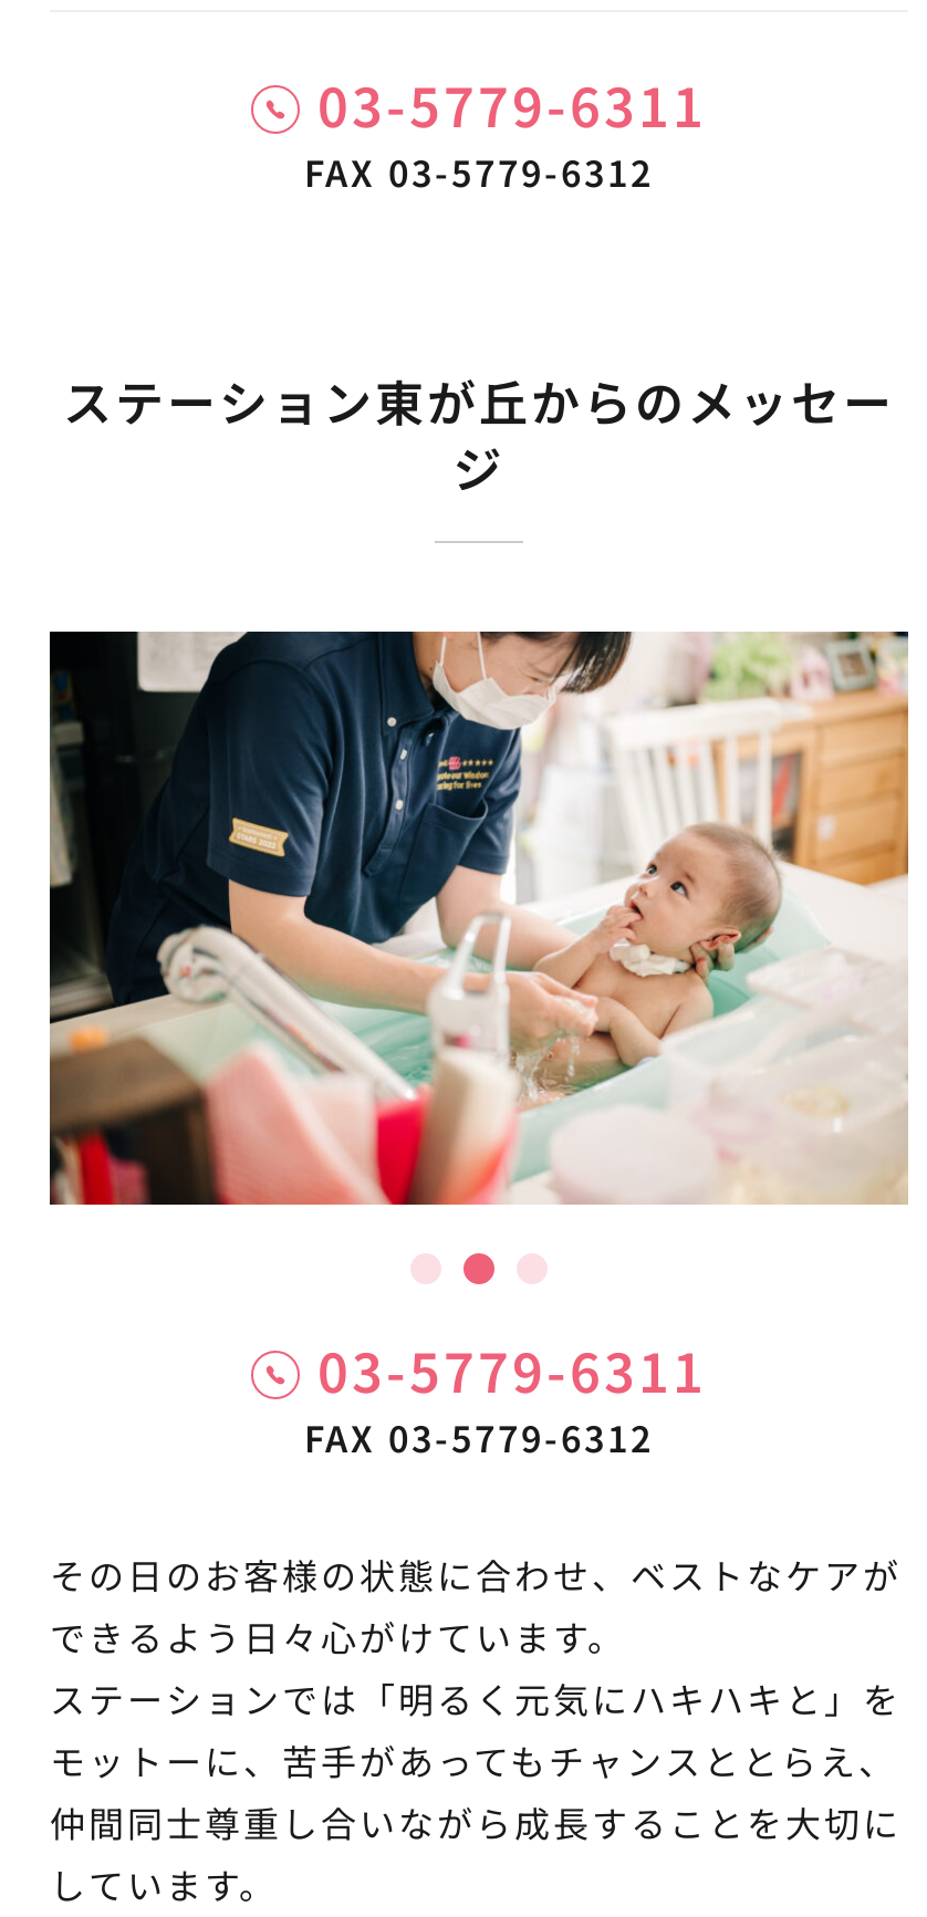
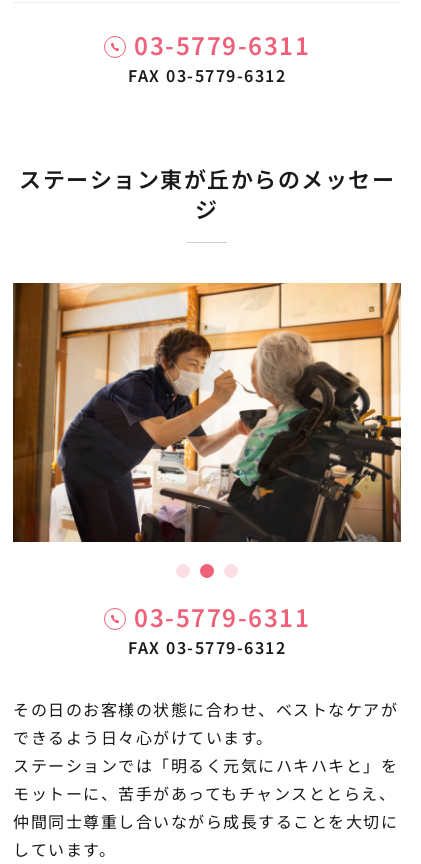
- [image]
+ [image]
